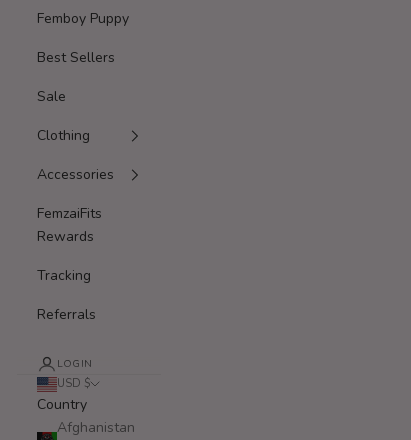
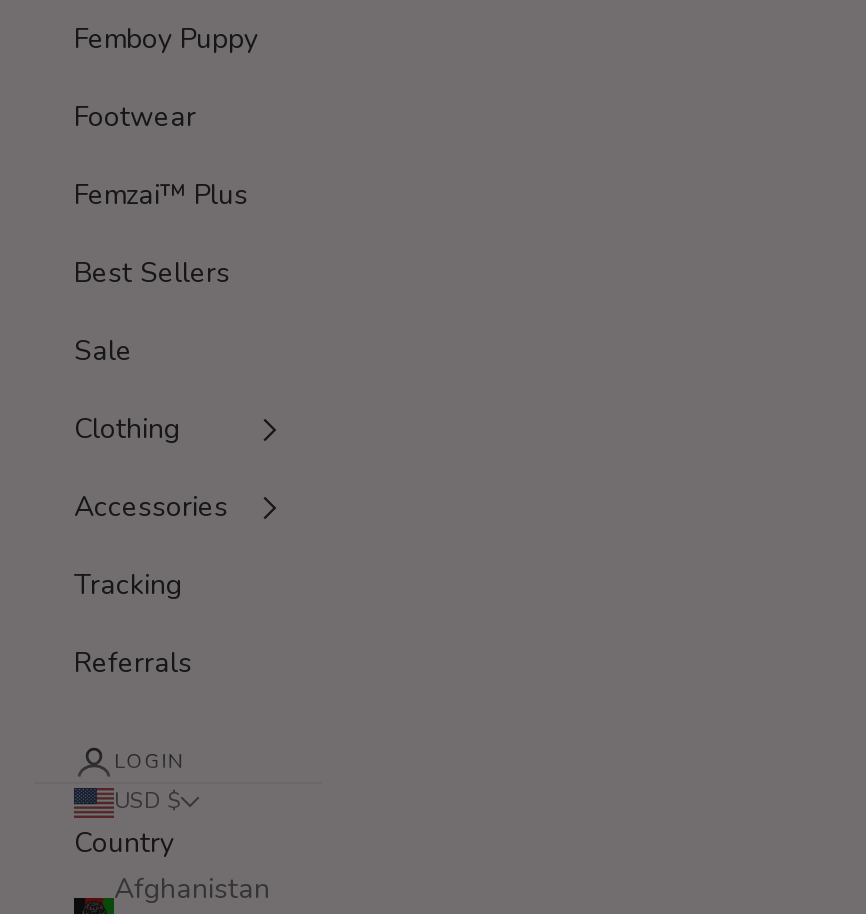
+ Footwear
+ Femzai™ Plus

moved down: Best Sellers | Sale | Clothing | Accessories

- FemzaiFits
- Rewards
